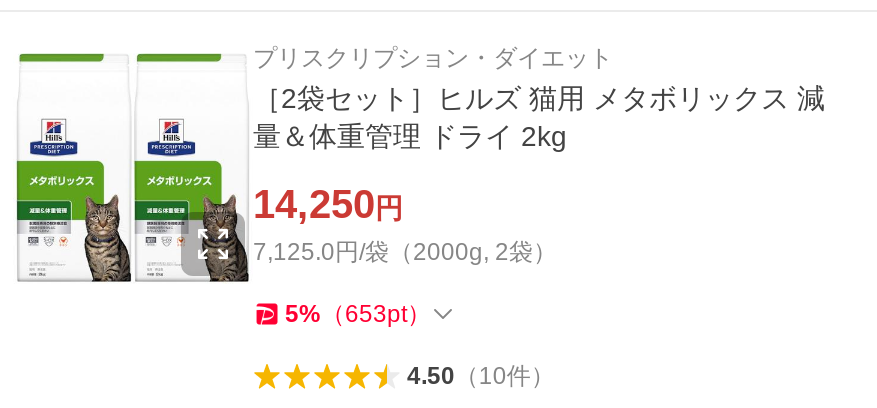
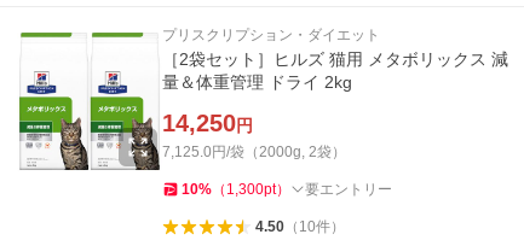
- 5%（653pt）
+ 10%（1,300pt）
+ 要エントリー
